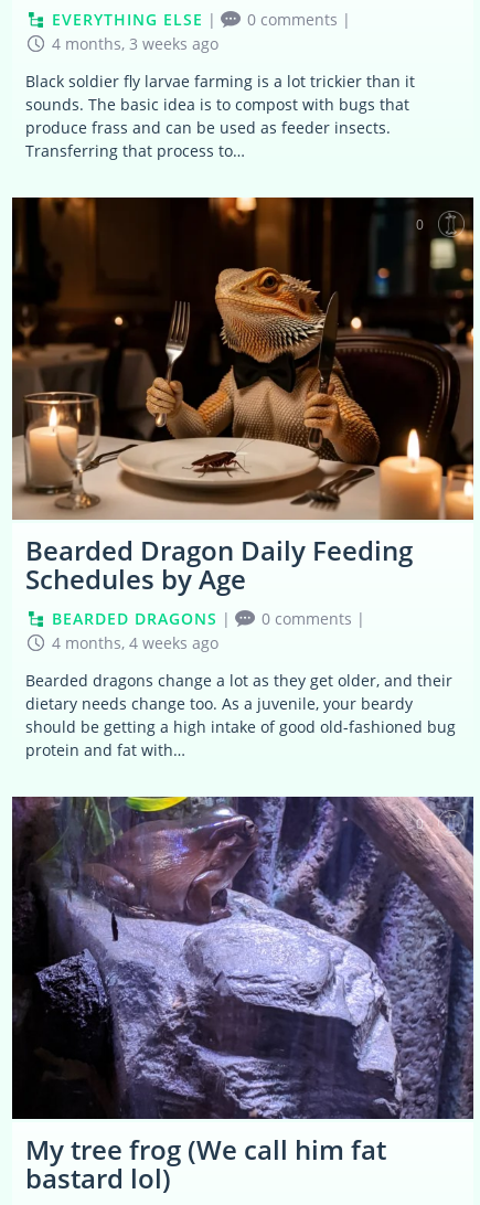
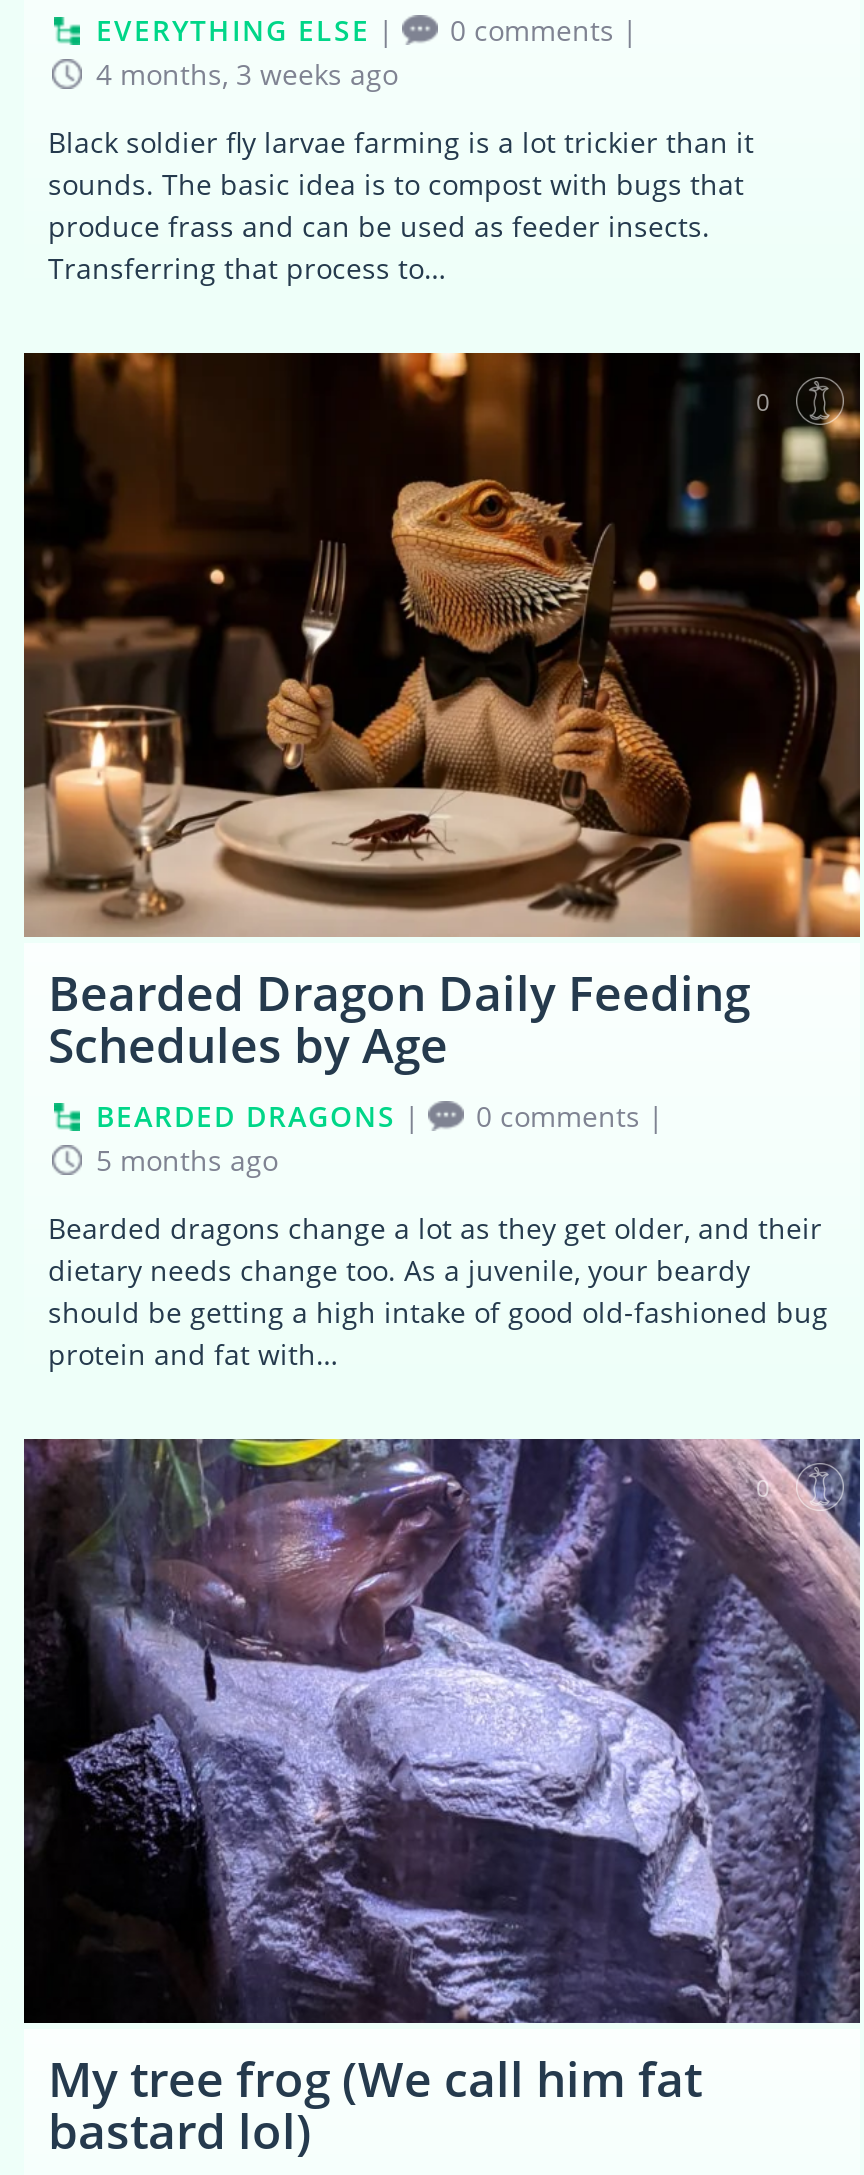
- 4 months, 4 weeks ago
+ 5 months ago
